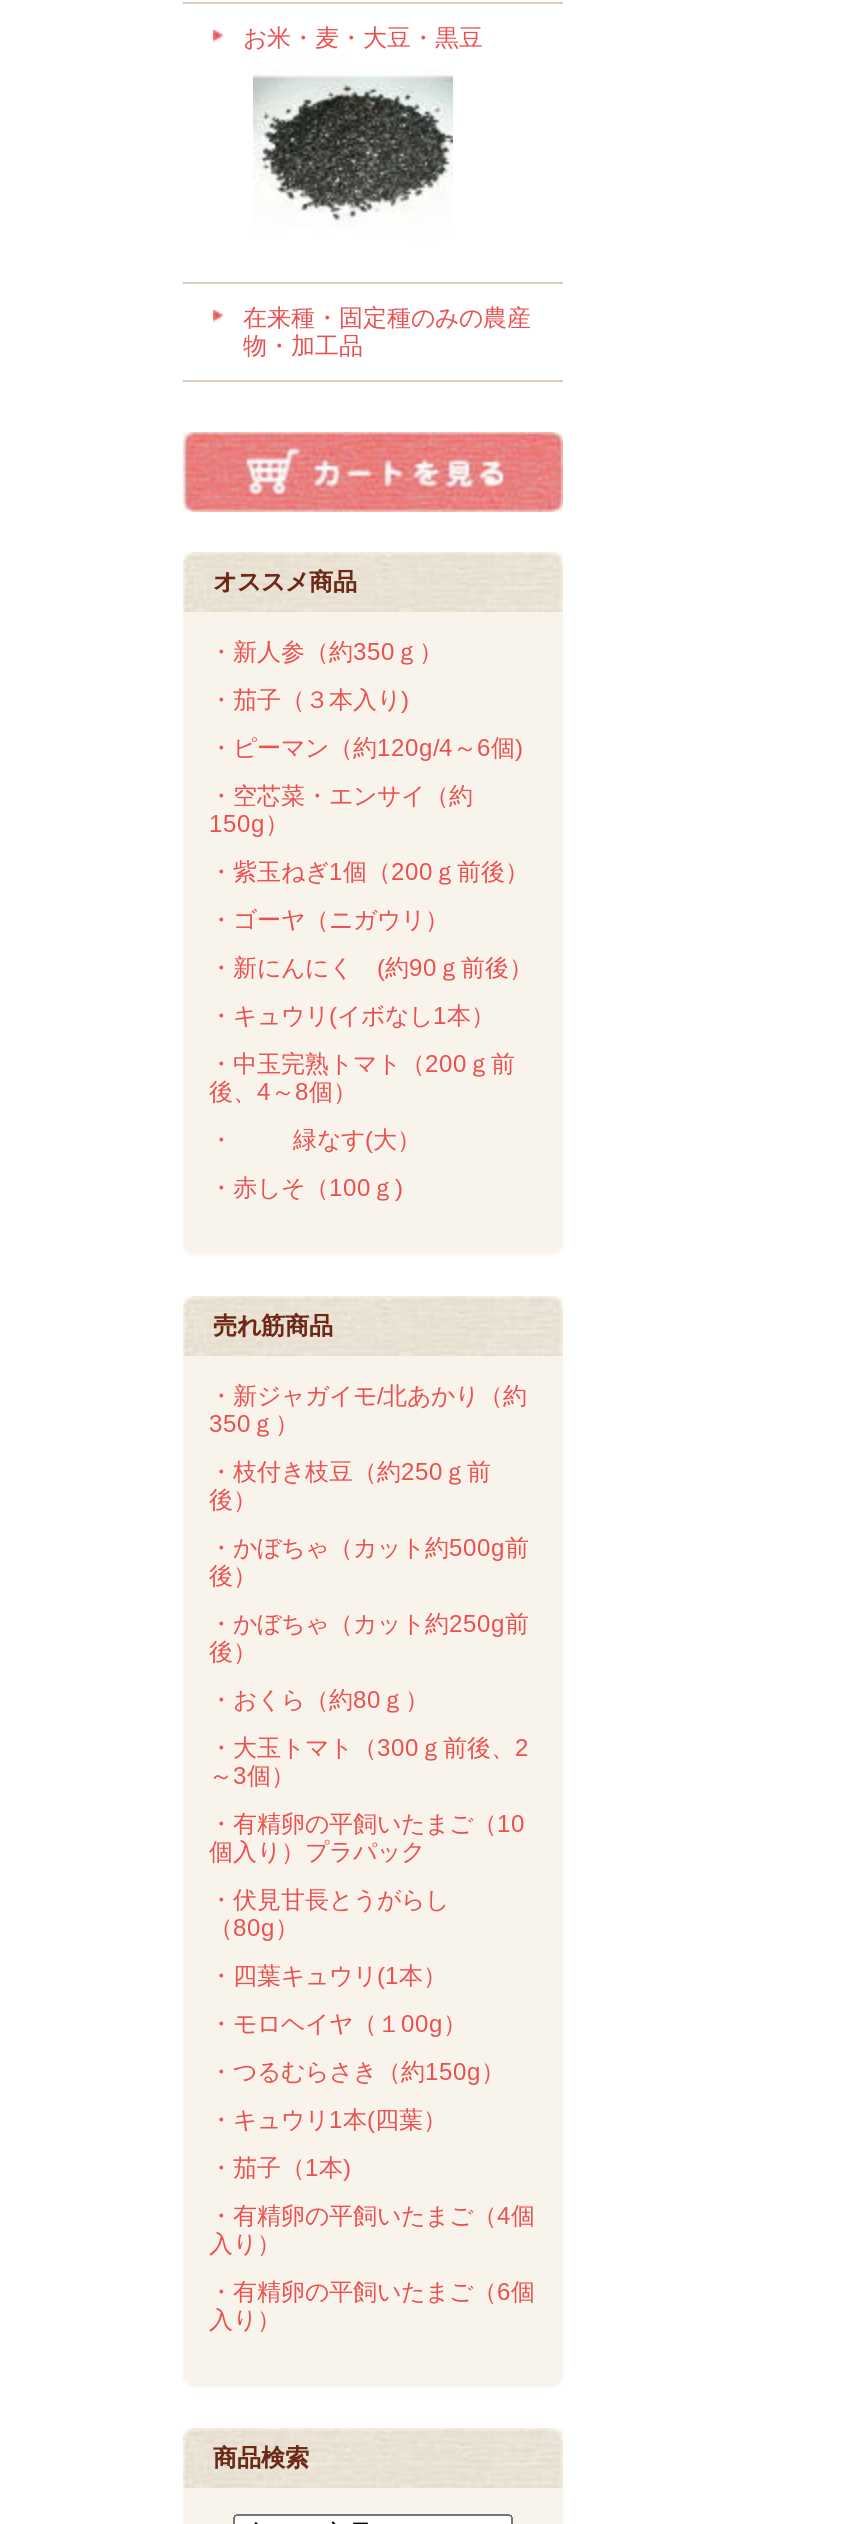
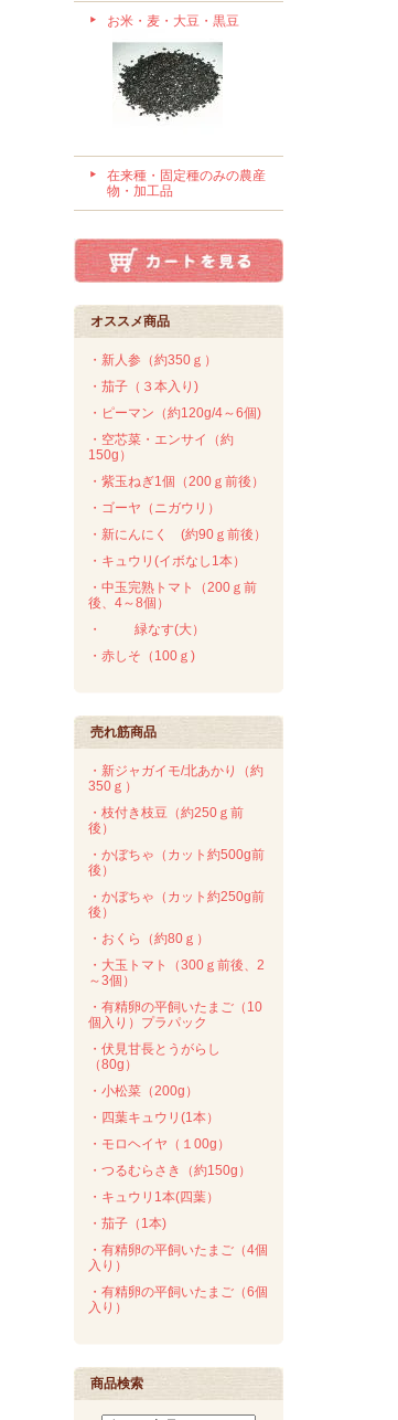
+ ・小松菜（200g）
